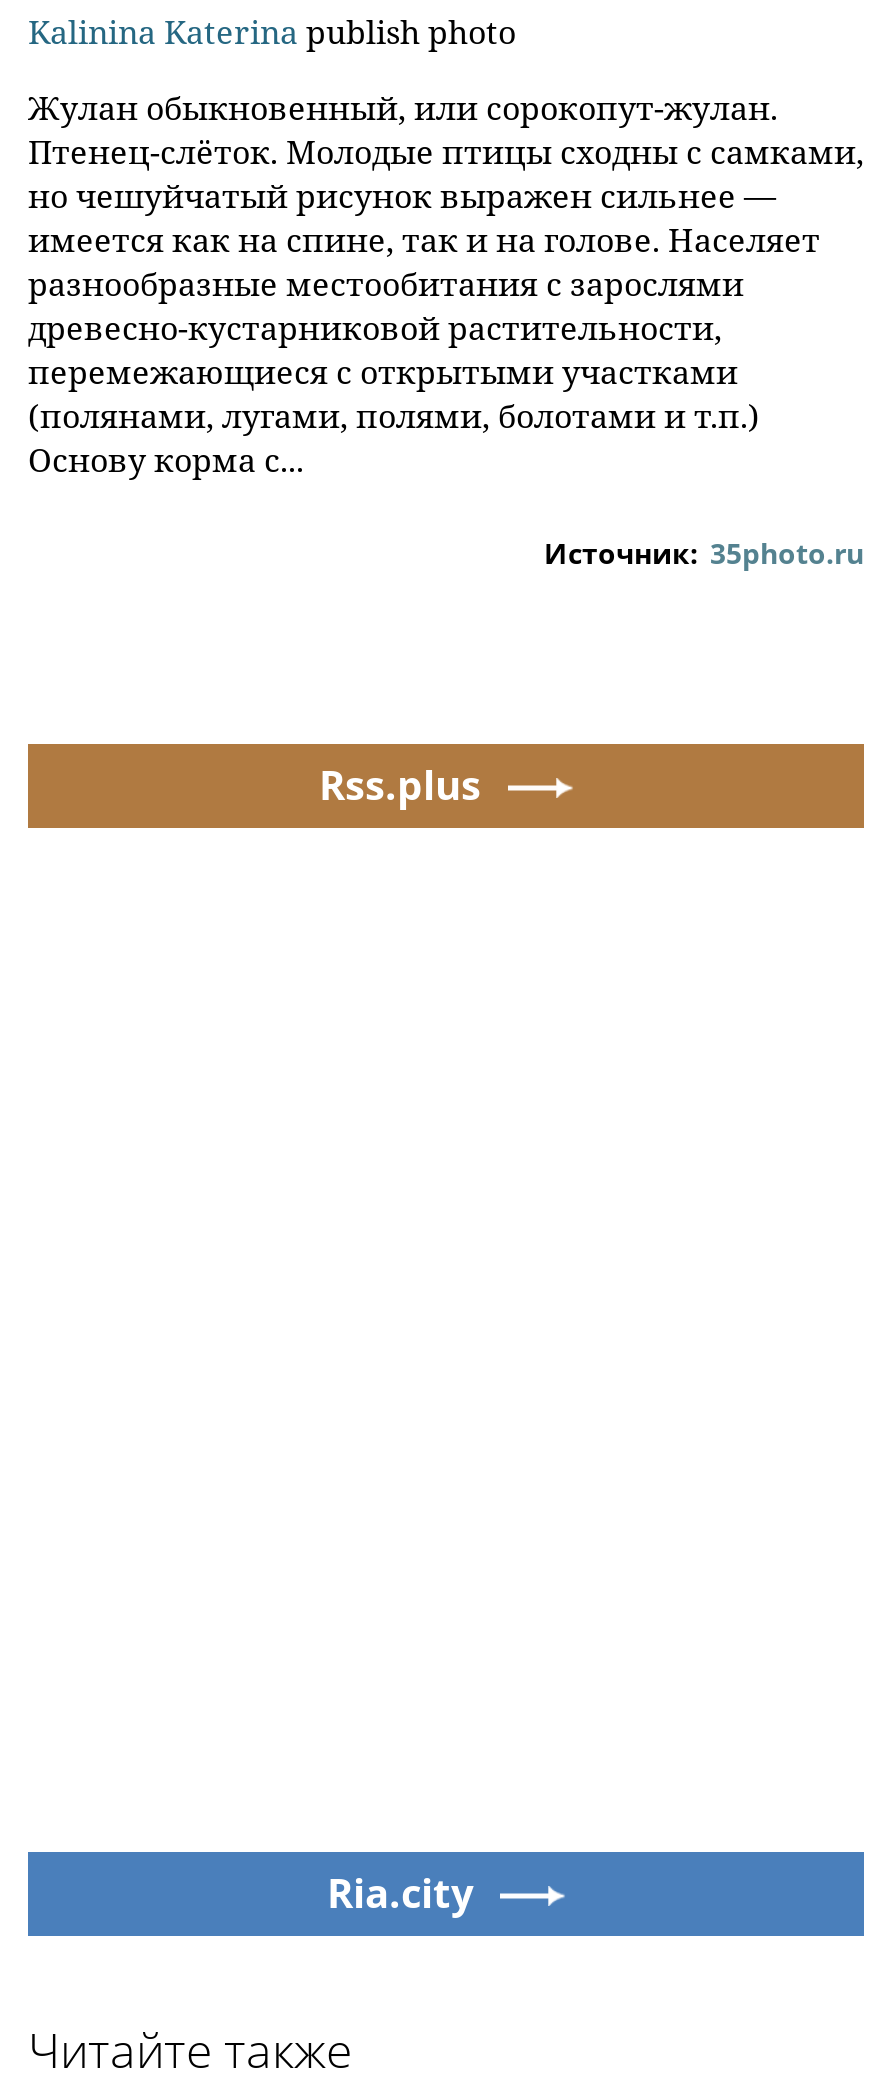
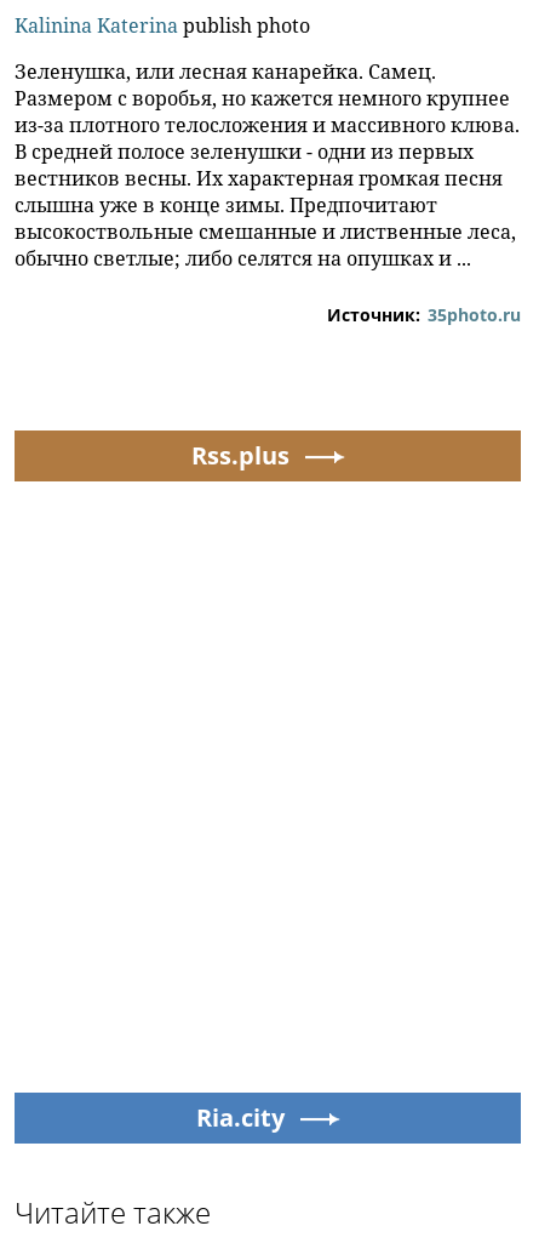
- Жулан обыкновенный, или сорокопут-жулан.
- Птенец-слёток. Молодые птицы сходны с самками,
- но чешуйчатый рисунок выражен сильнее —
- имеется как на спине, так и на голове. Населяет
- разнообразные местообитания с зарослями
- древесно-кустарниковой растительности,
- перемежающиеся с открытыми участками
- (полянами, лугами, полями, болотами и т.п.)
- Основу корма с...
+ Зеленушка, или лесная канарейка. Самец.
+ Размером с воробья, но кажется немного крупнее
+ из-за плотного телосложения и массивного клюва.
+ В средней полосе зеленушки - одни из первых
+ вестников весны. Их характерная громкая песня
+ слышна уже в конце зимы. Предпочитают
+ высокоствольные смешанные и лиственные леса,
+ обычно светлые; либо селятся на опушках и ...
